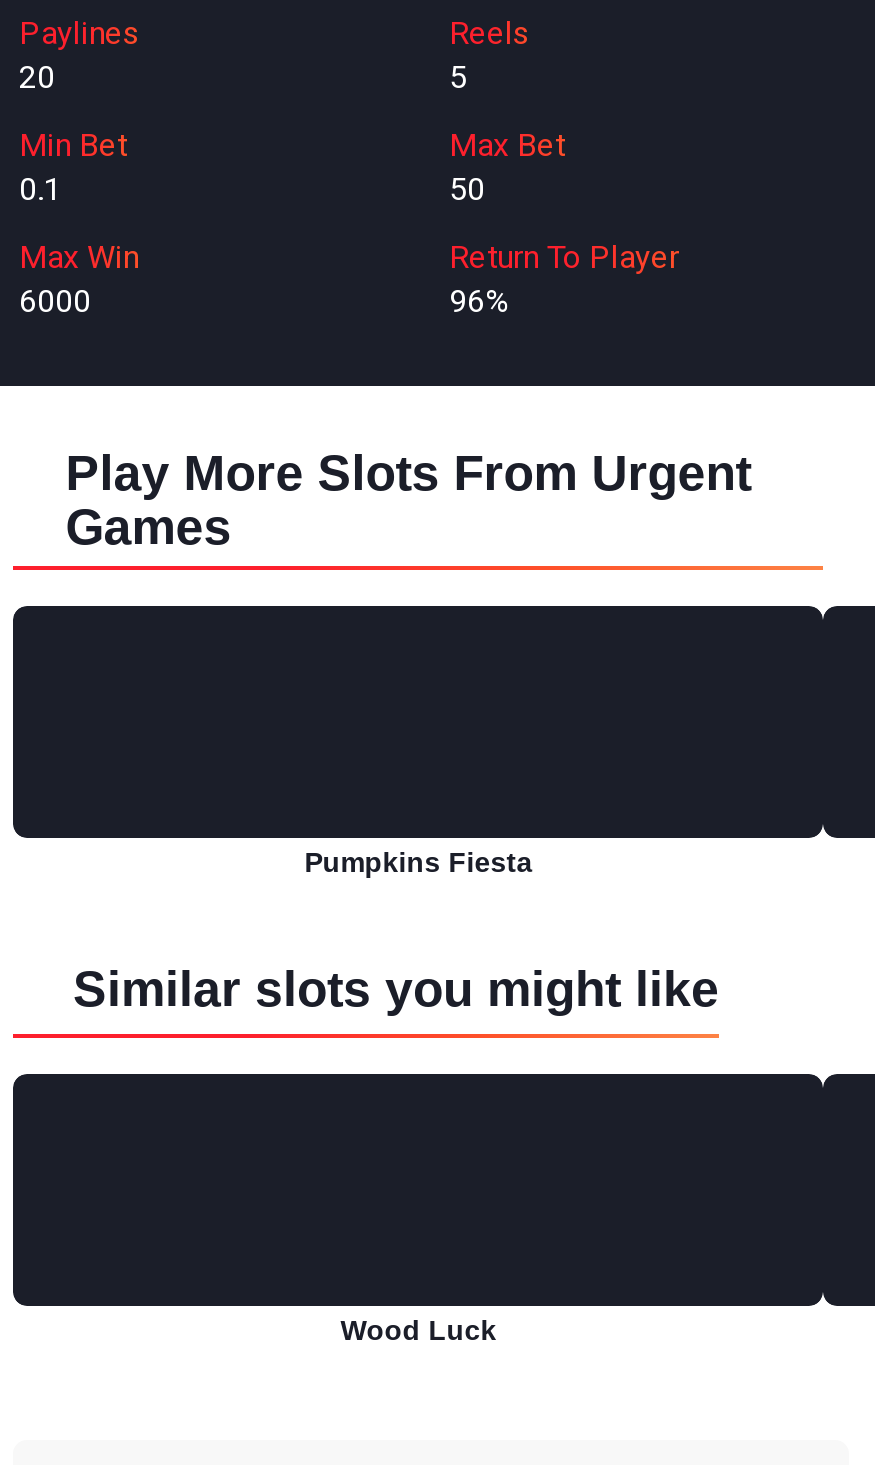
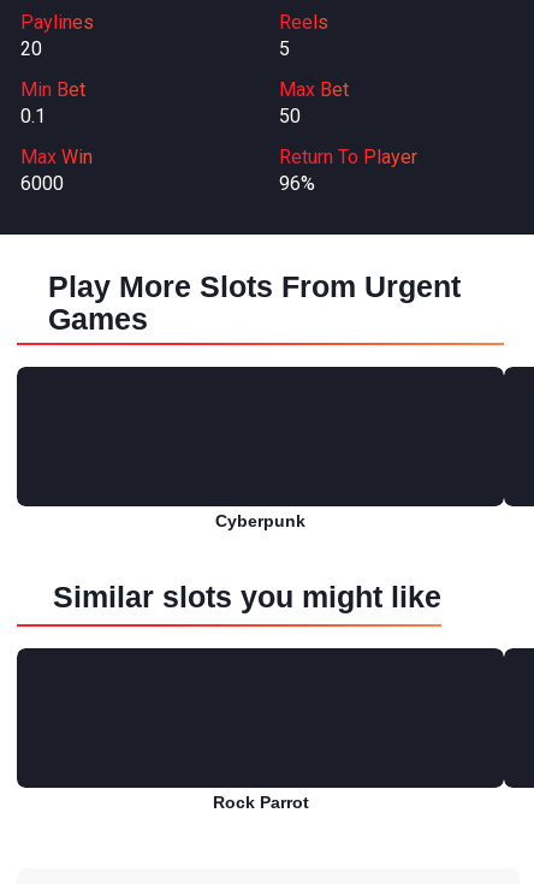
- Pumpkins Fiesta
+ Cyberpunk

- Wood Luck
+ Rock Parrot
